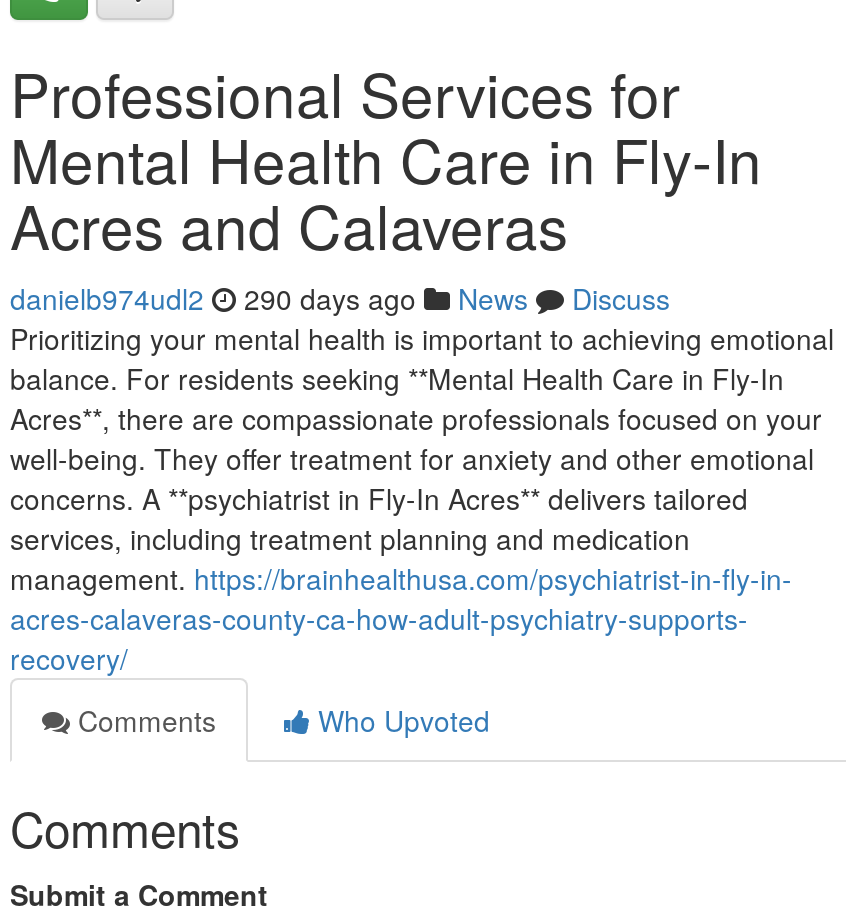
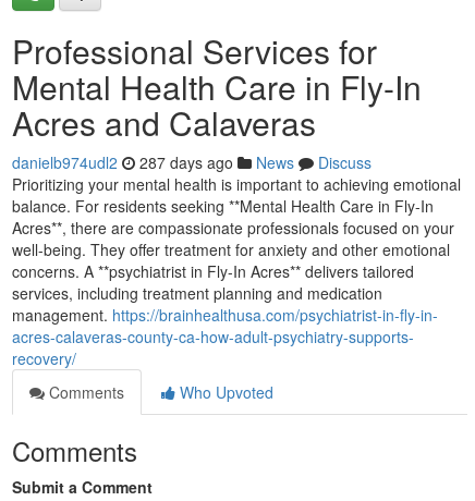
- danielb974udl2 290 days ago News Discuss
+ danielb974udl2 287 days ago News Discuss
